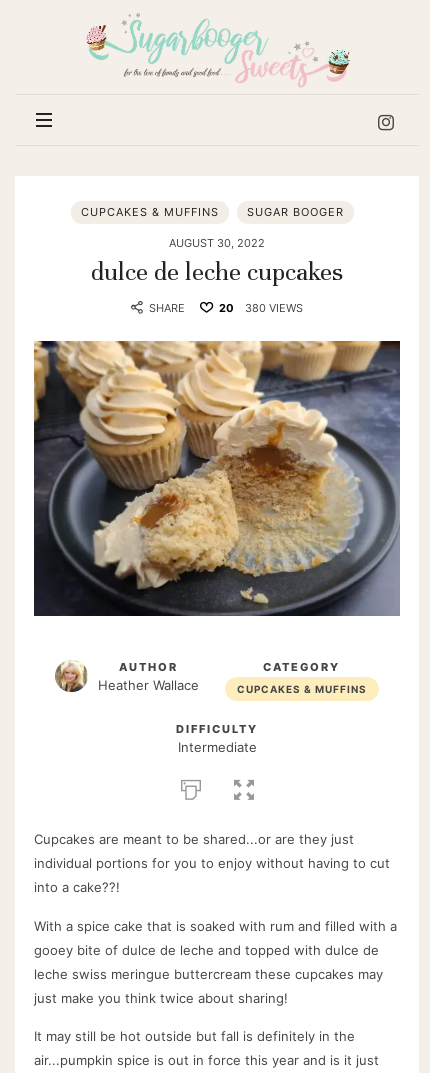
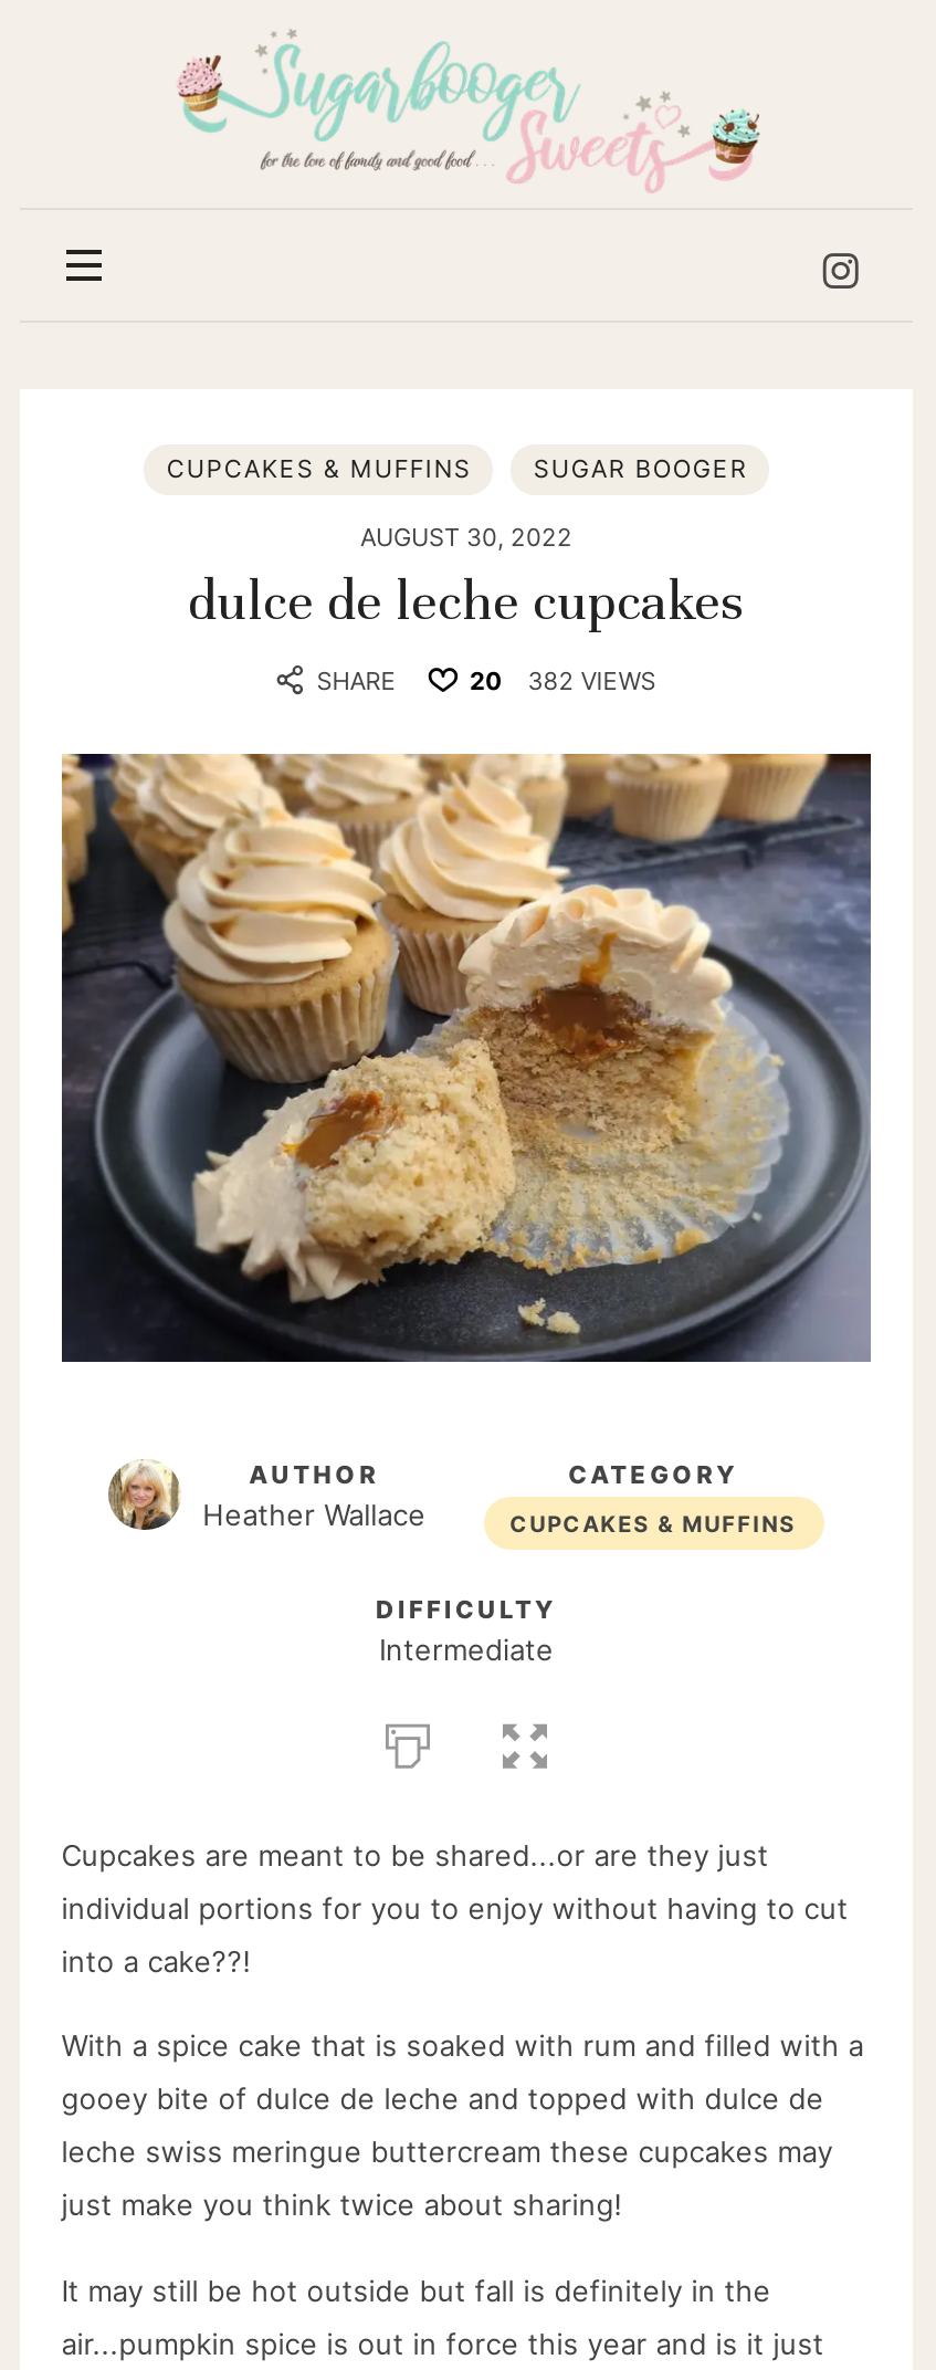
- 20 380 VIEWS
+ 20 382 VIEWS
